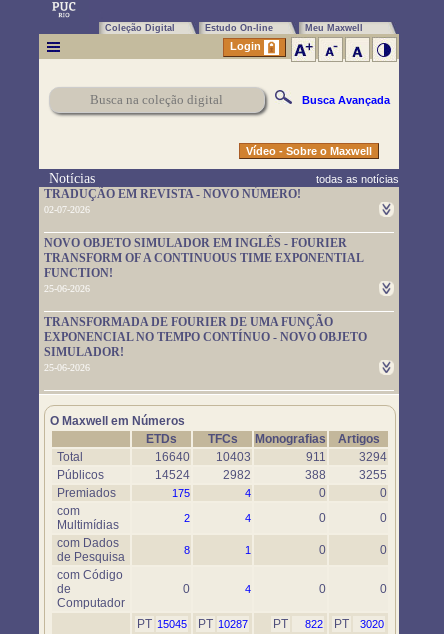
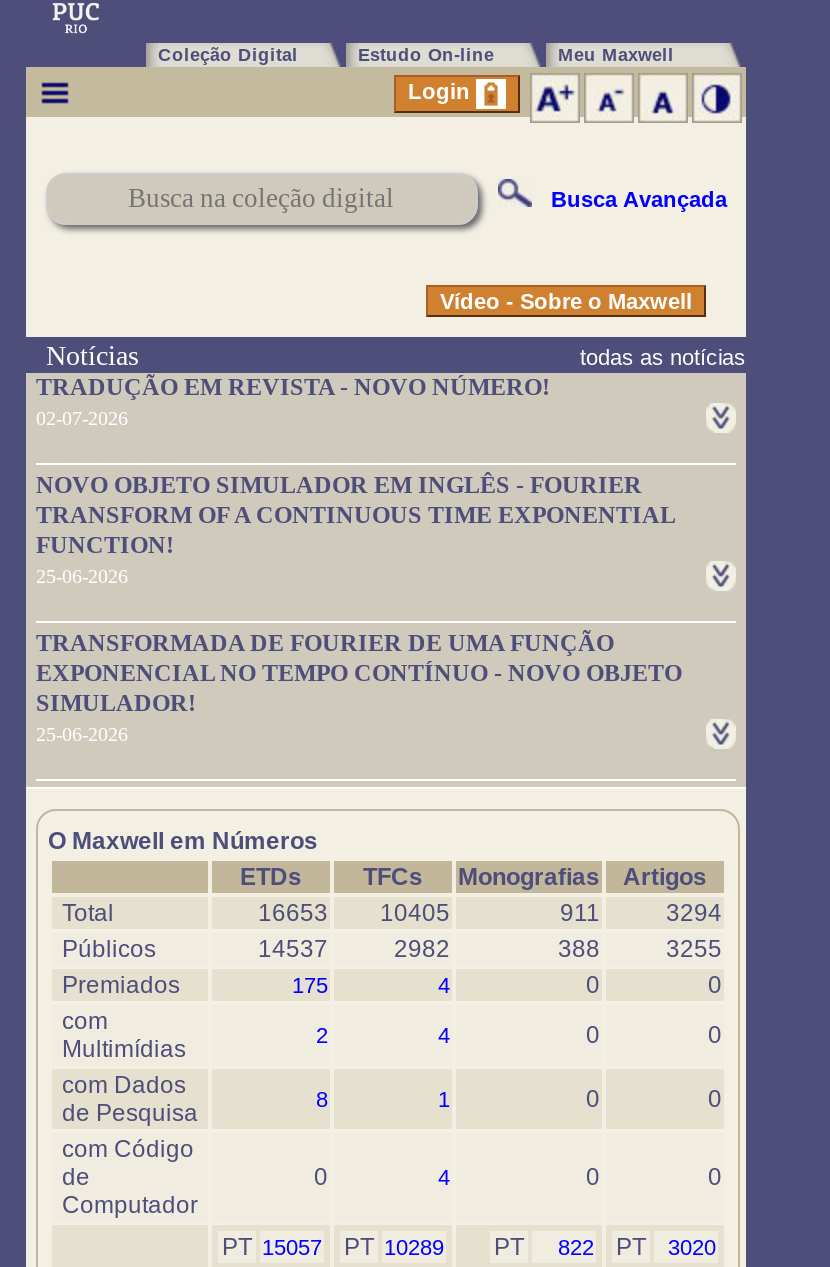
- 16640
+ 16653

- 10403
+ 10405

- 14524
+ 14537

- PT 15045
+ PT 15057

- PT 10287
+ PT 10289
